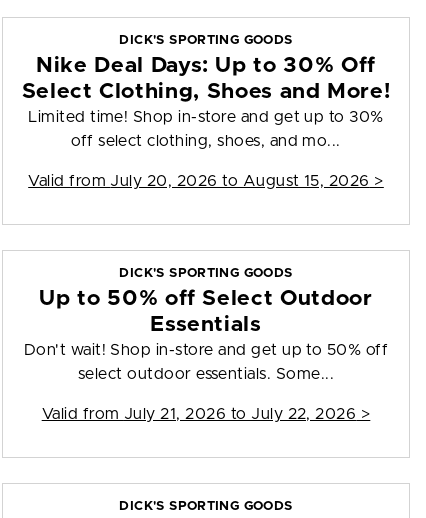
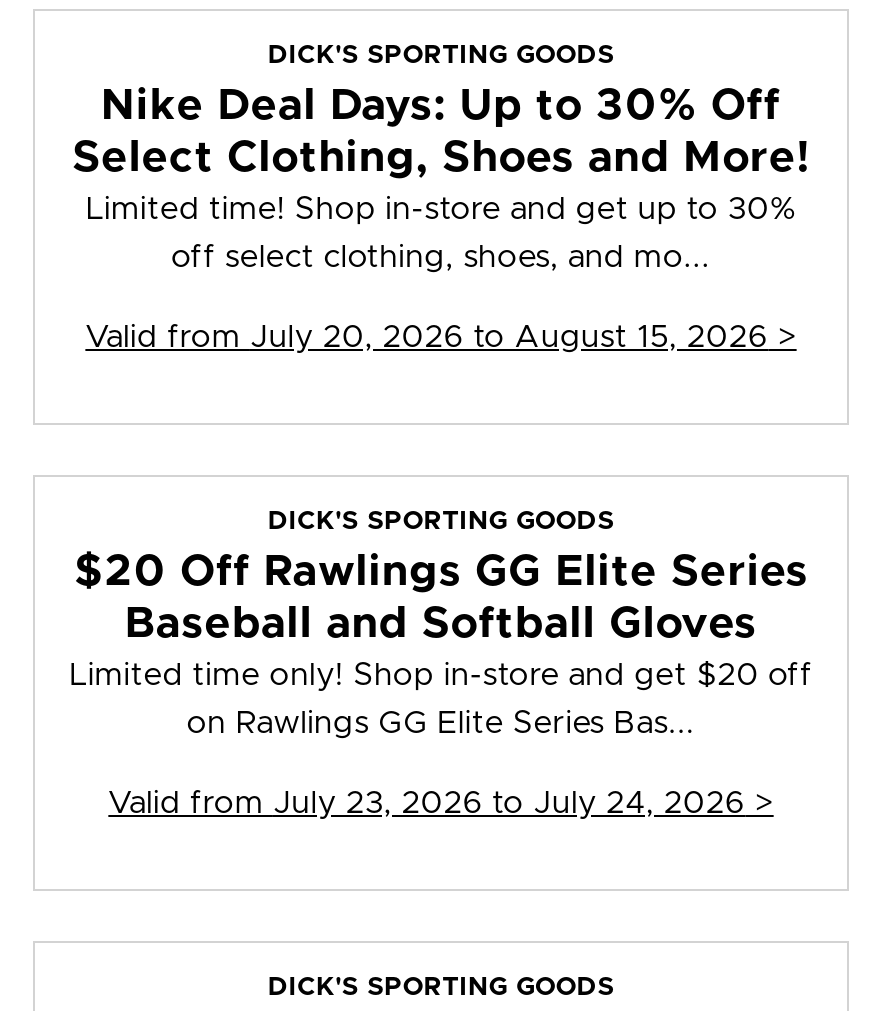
- Up to 50% off Select Outdoor
- Essentials
- Don't wait! Shop in-store and get up to 50% off
+ $20 Off Rawlings GG Elite Series
+ Baseball and Softball Gloves
+ Limited time only! Shop in-store and get $20 off

- select outdoor essentials. Some...
+ on Rawlings GG Elite Series Bas...

- Valid from July 21, 2026 to July 22, 2026 >
+ Valid from July 23, 2026 to July 24, 2026 >
